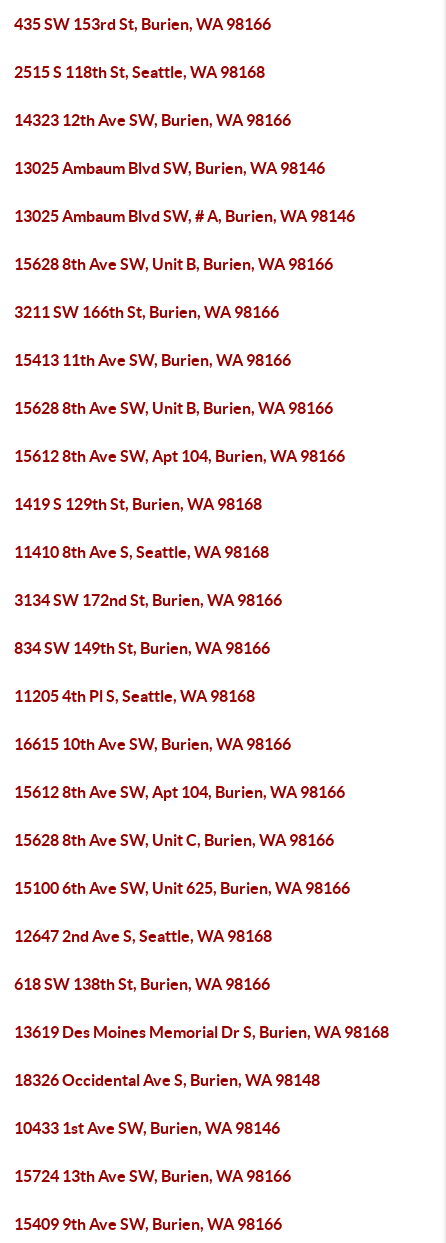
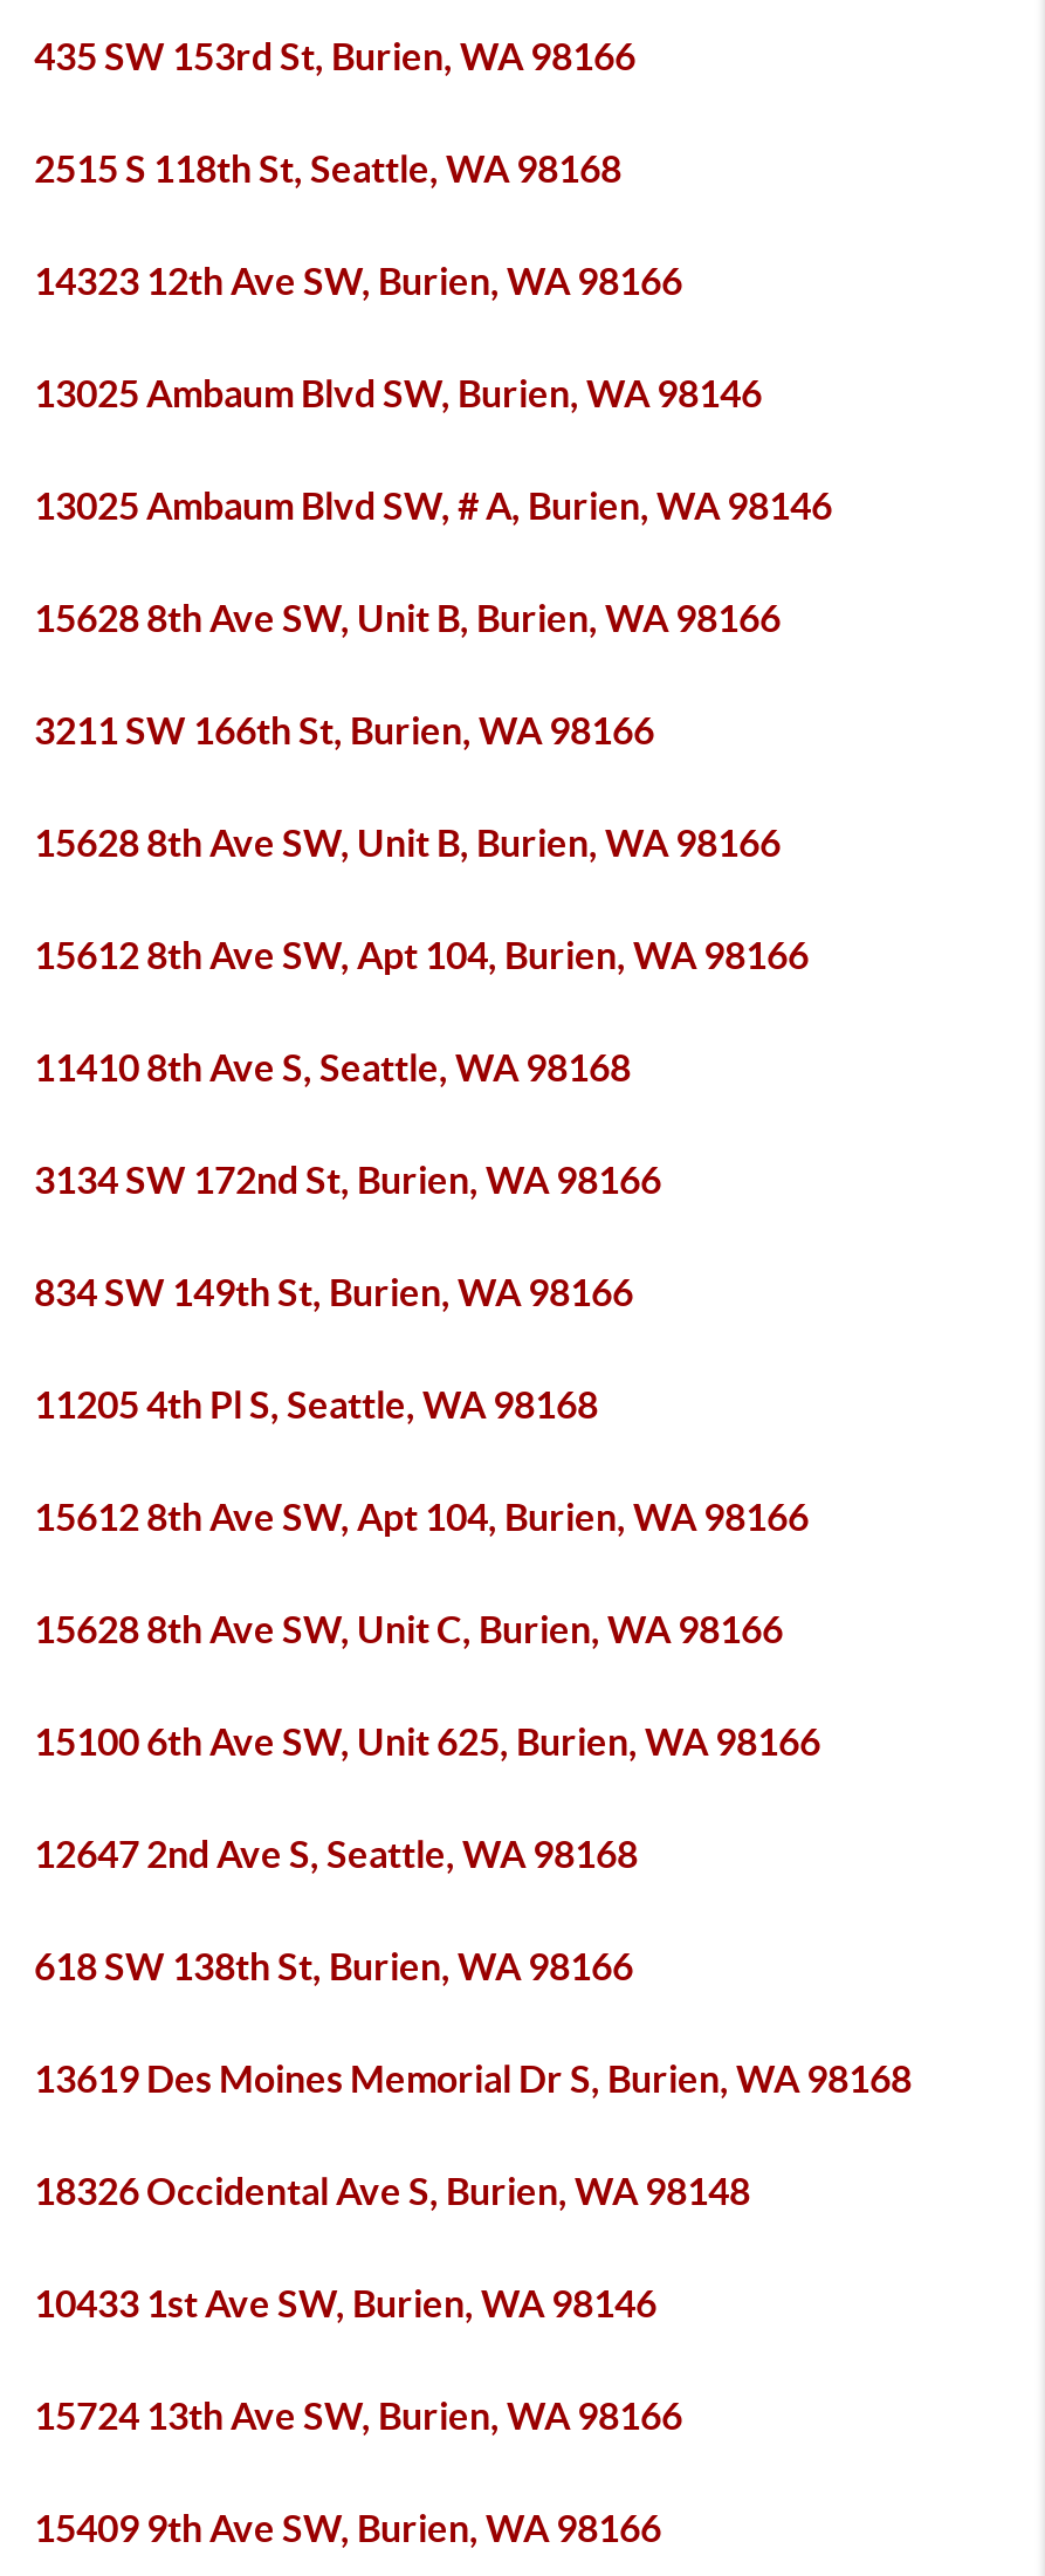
- 15413 11th Ave SW, Burien, WA 98166

- 1419 S 129th St, Burien, WA 98168

- 16615 10th Ave SW, Burien, WA 98166
